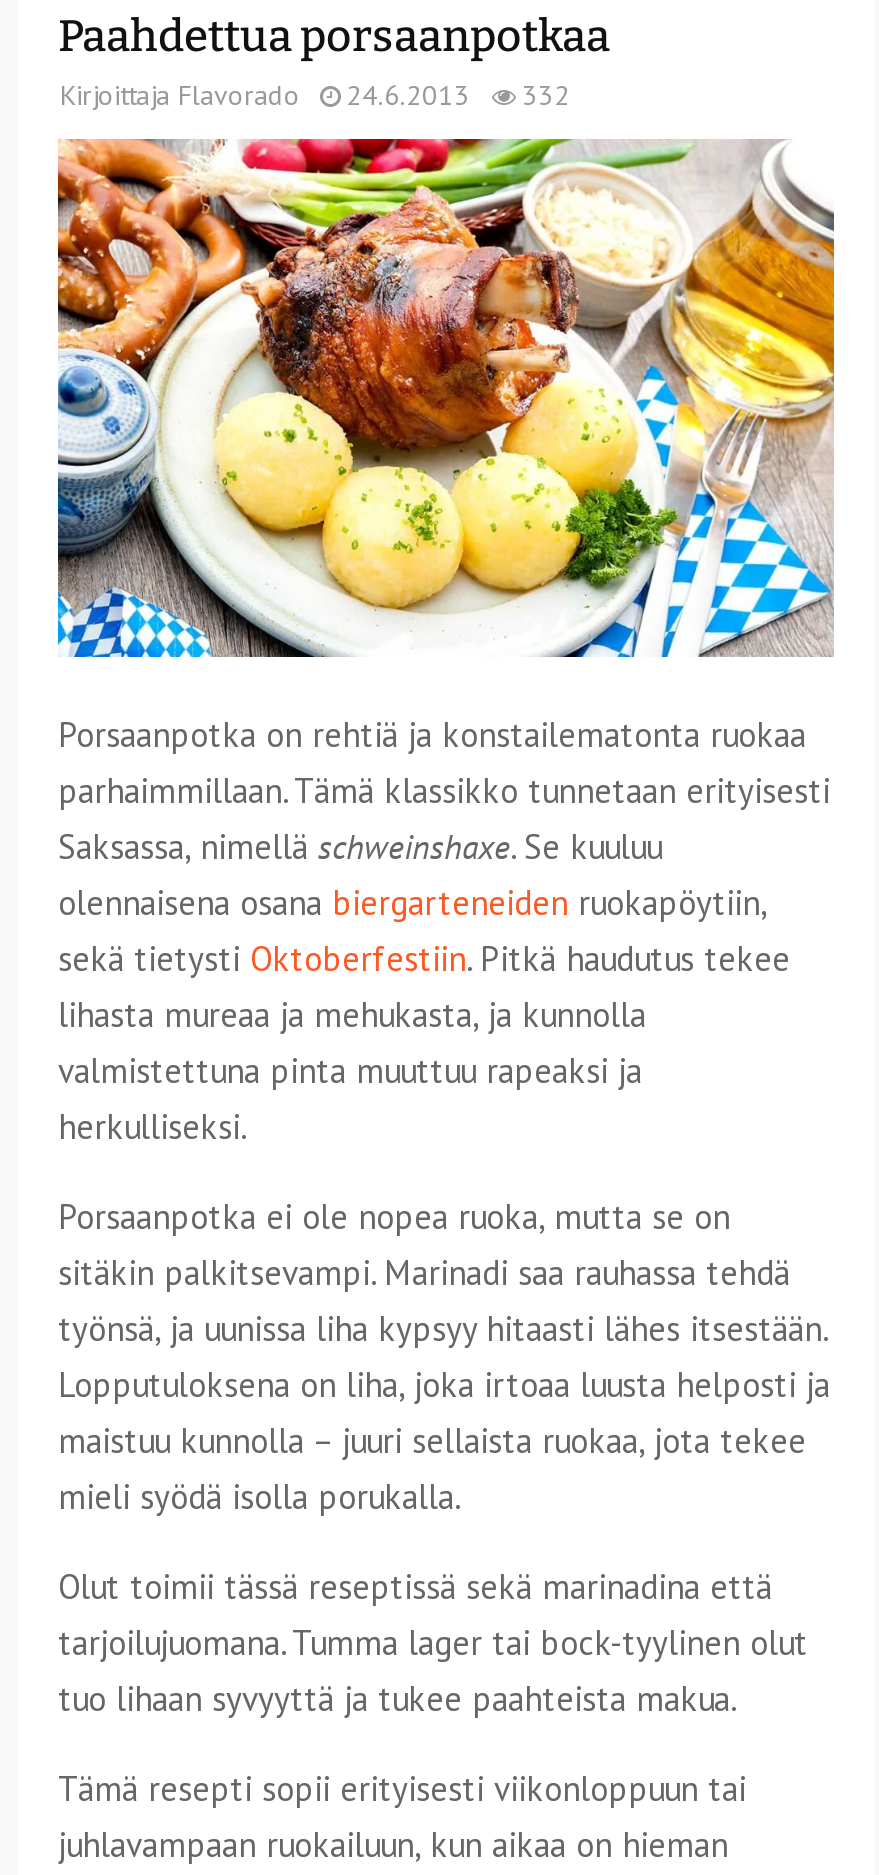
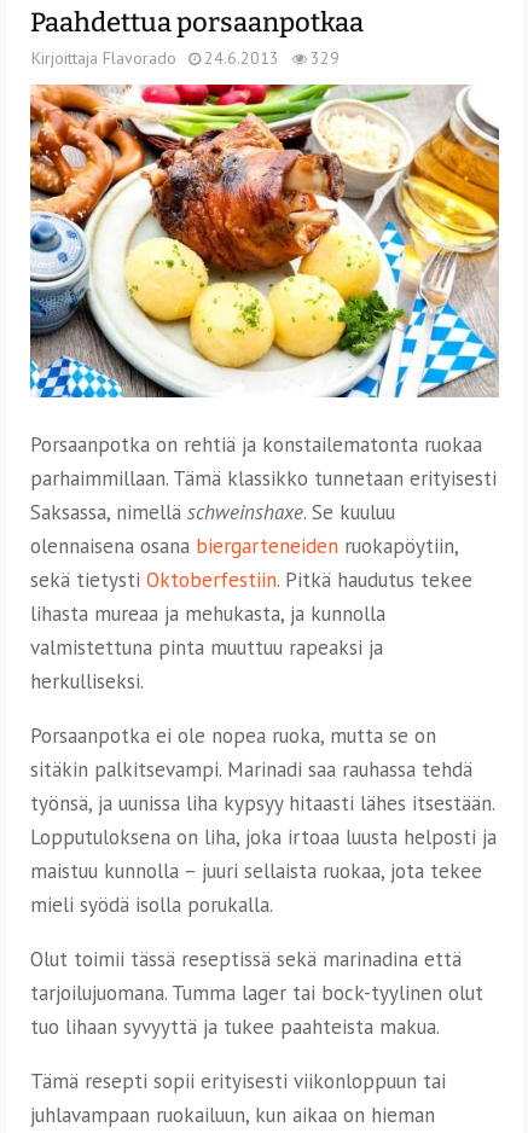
- Kirjoittaja Flavorado 24.6.2013 332
+ Kirjoittaja Flavorado 24.6.2013 329
